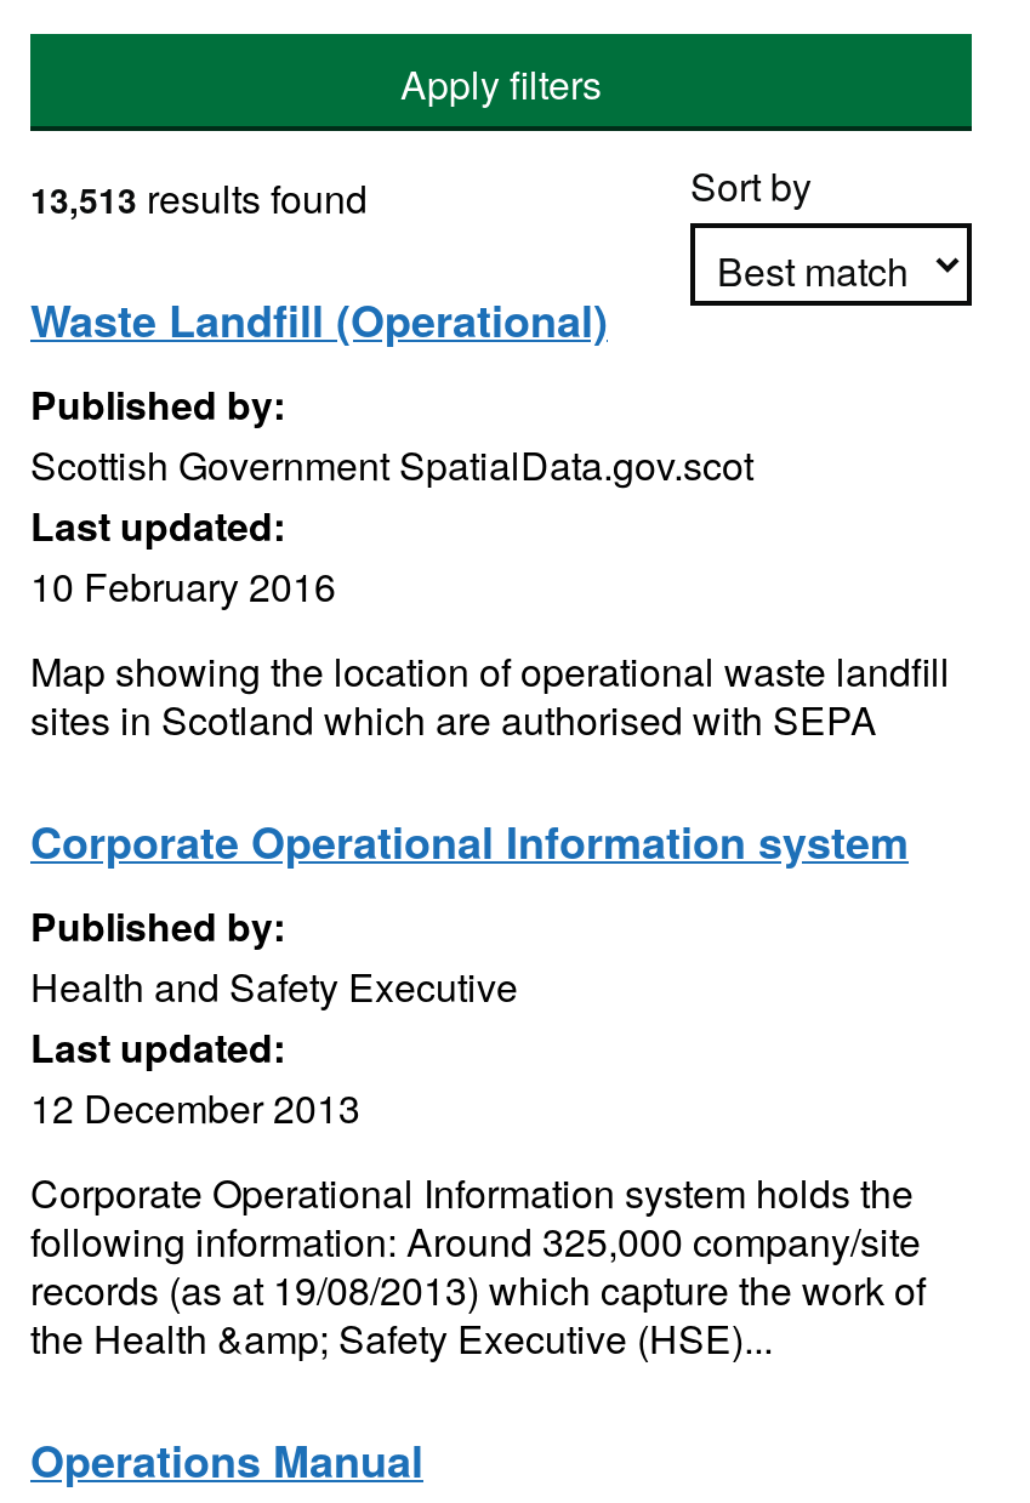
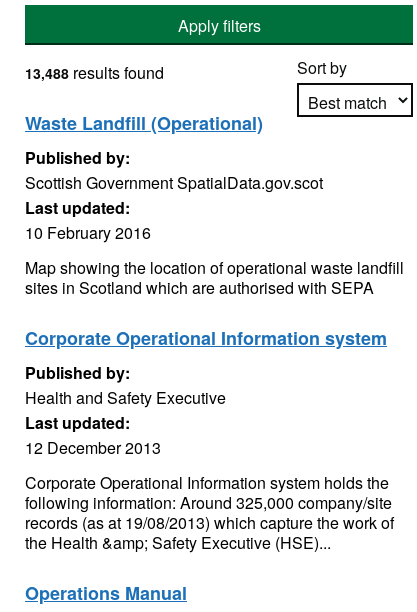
- 13,513 results found
+ 13,488 results found
